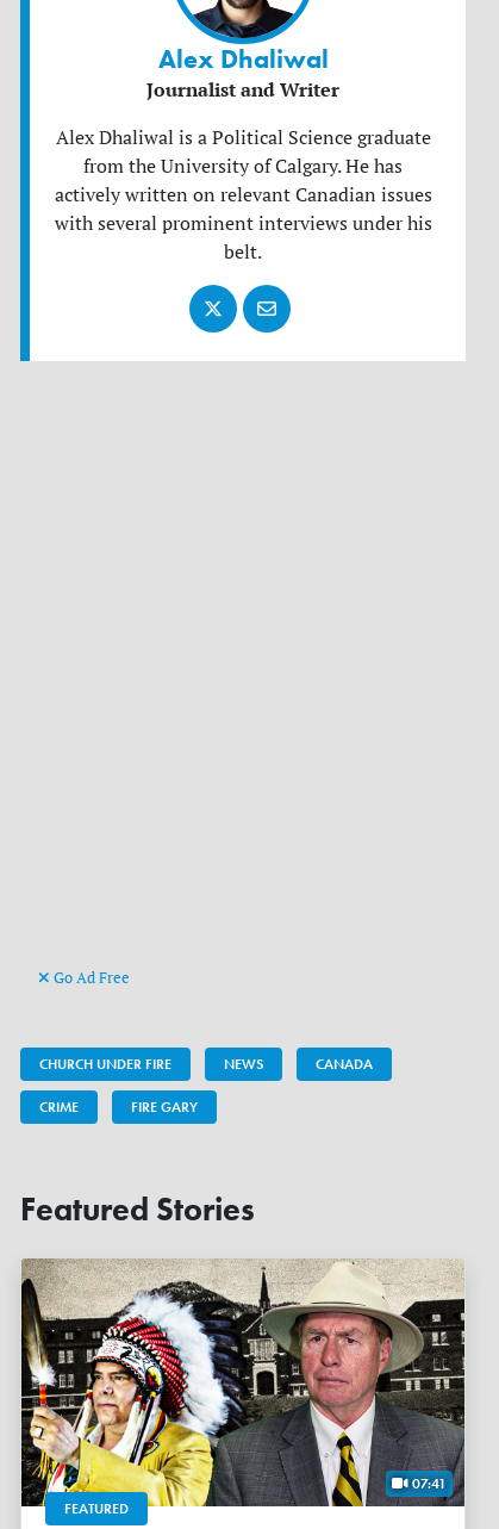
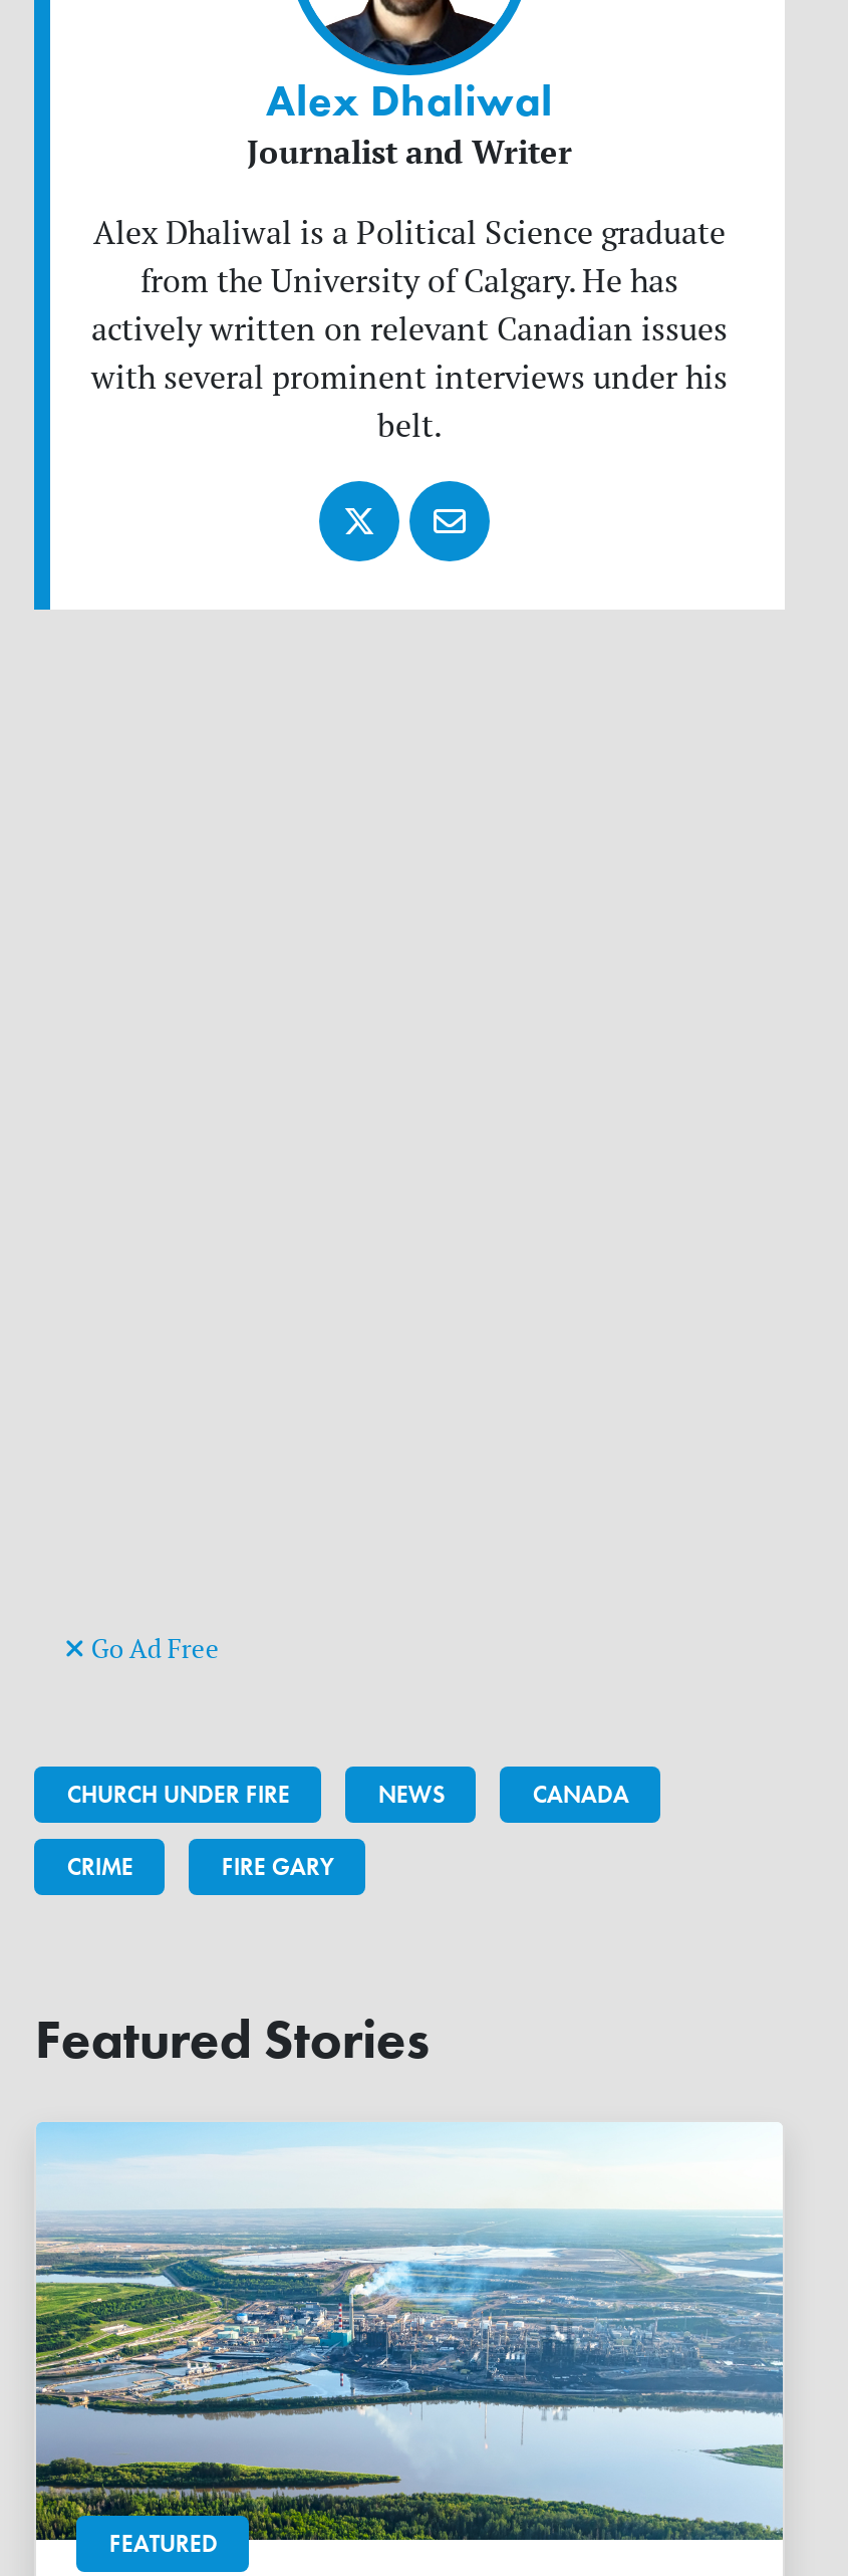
- [image]
+ [image]

- 07:41
